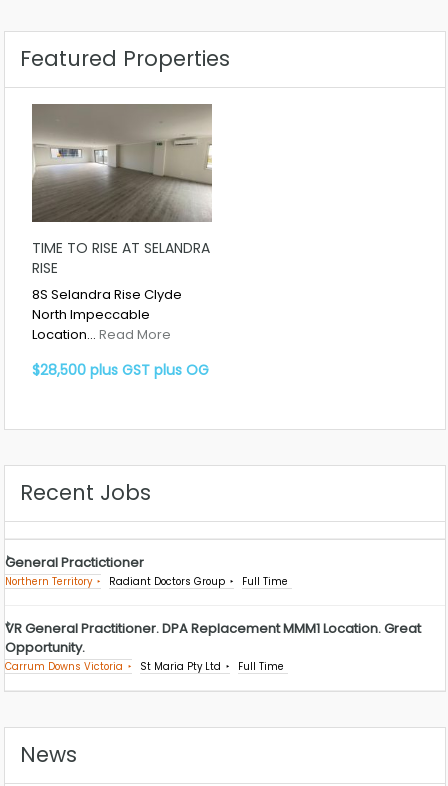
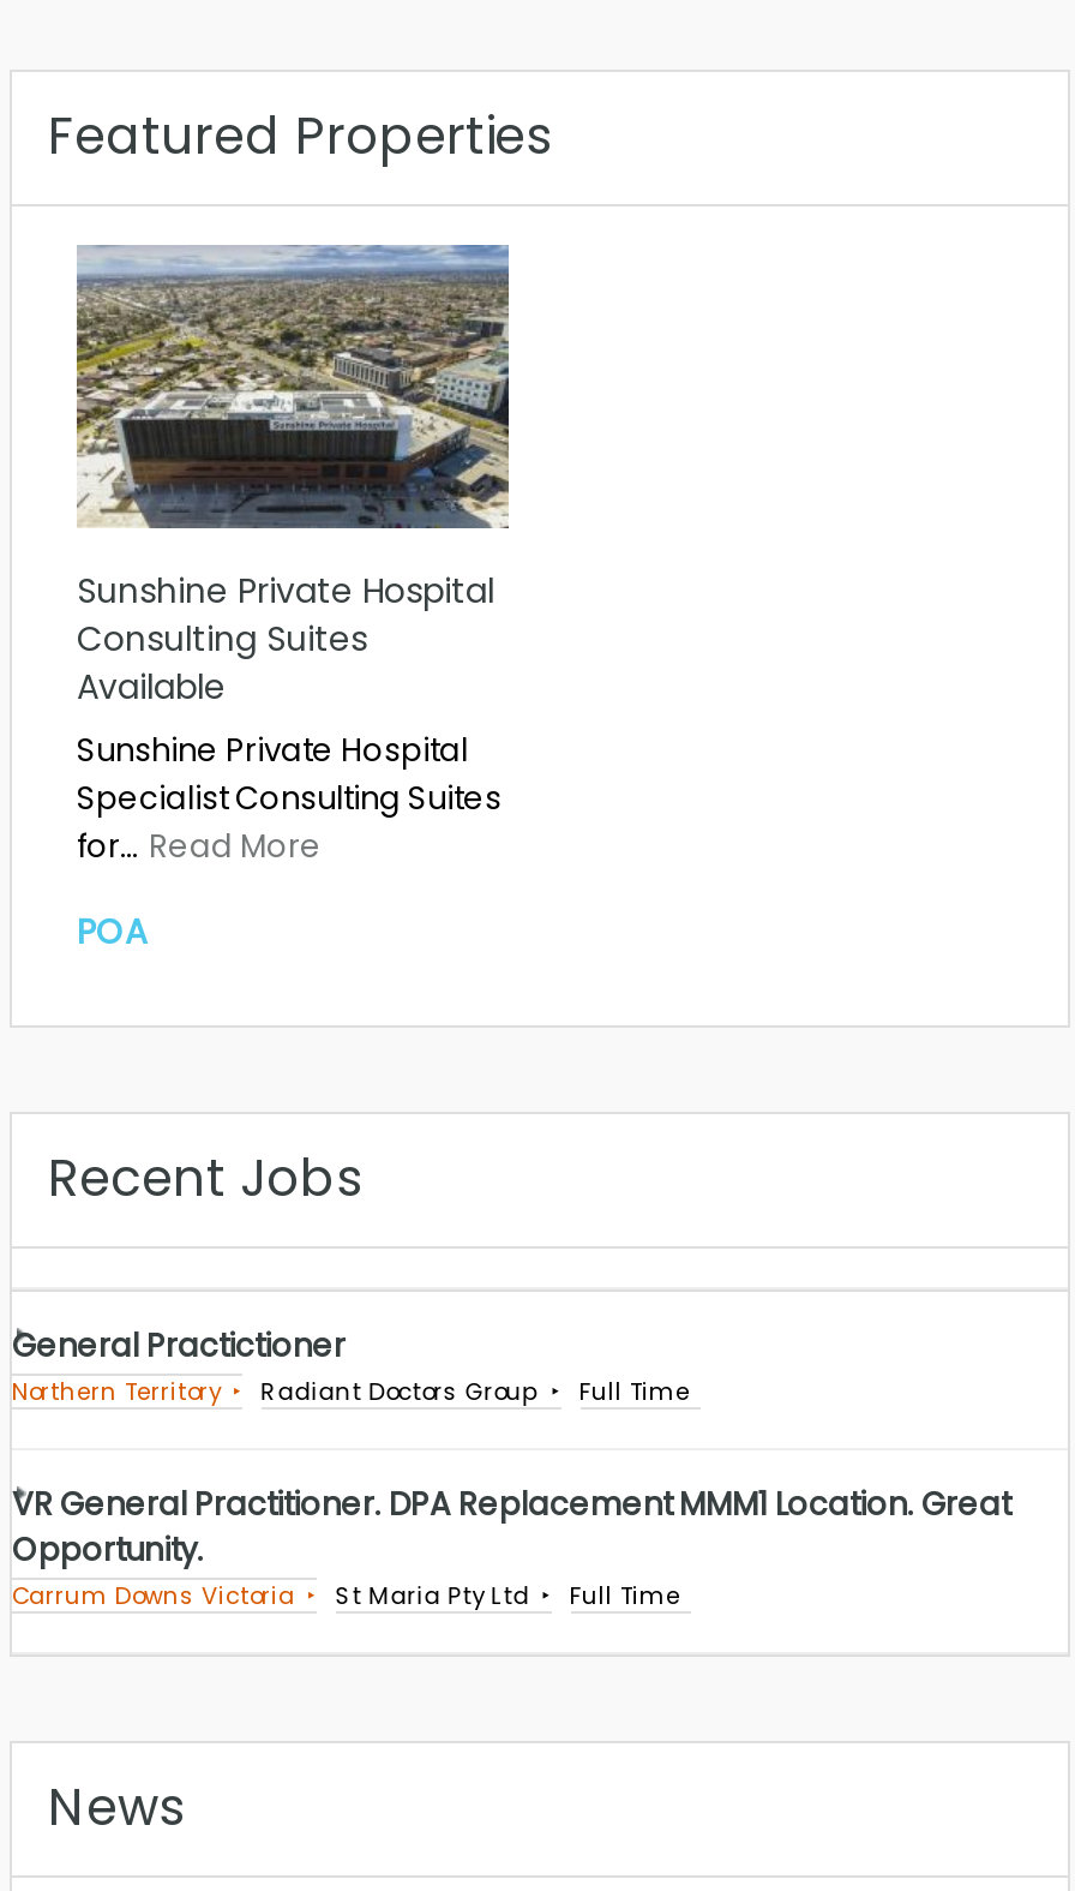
- [image]
- TIME TO RISE AT SELANDRA
- RISE
- 8S Selandra Rise Clyde
- North Impeccable
- Location… Read More
+ [image]
+ Sunshine Private Hospital
+ Consulting Suites
+ Available
+ Sunshine Private Hospital
+ Specialist Consulting Suites
+ for… Read More

- $28,500 plus GST plus OG
+ POA
